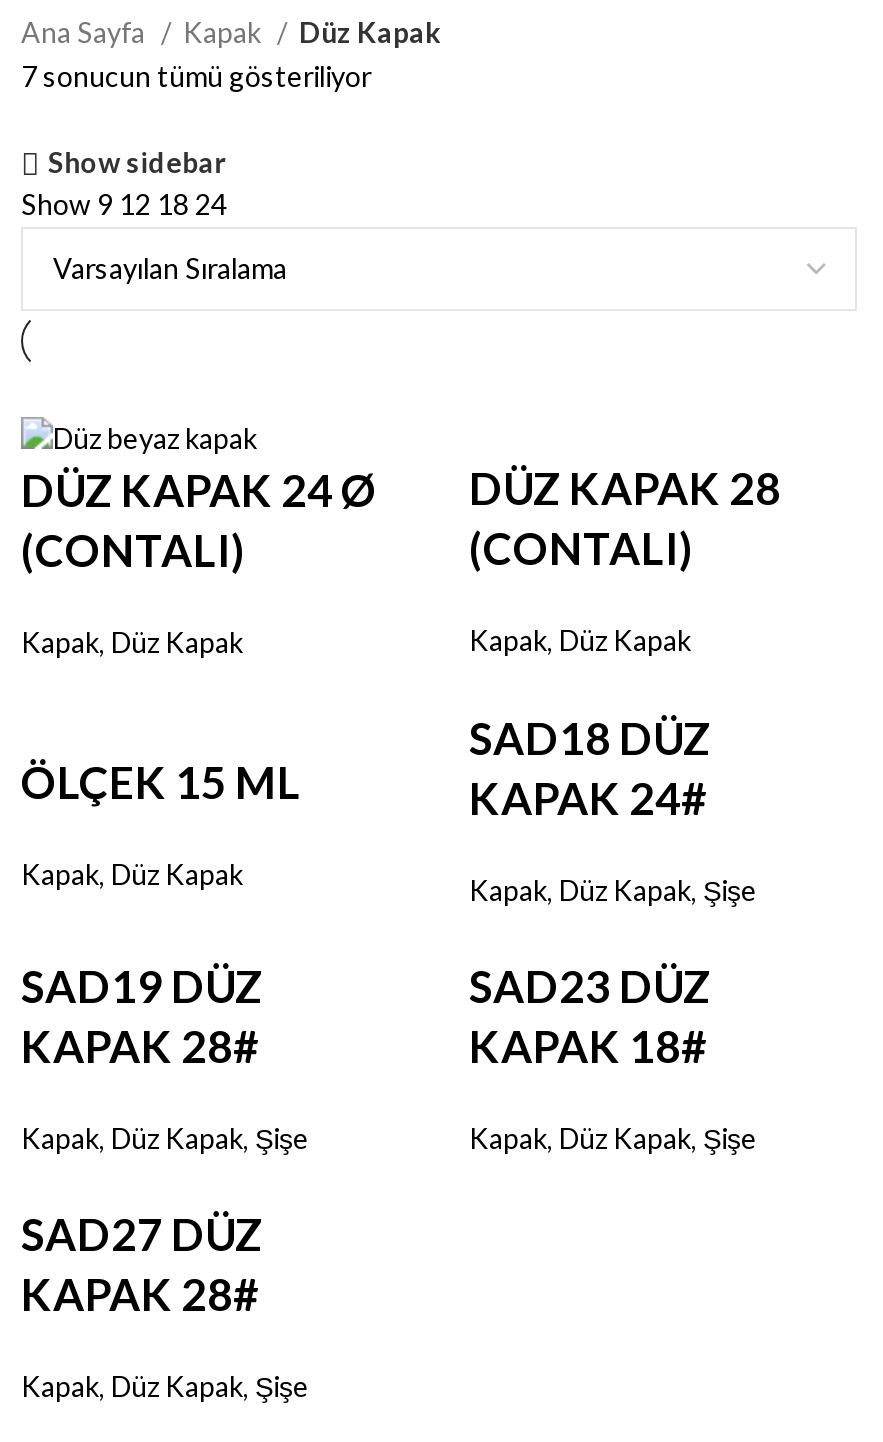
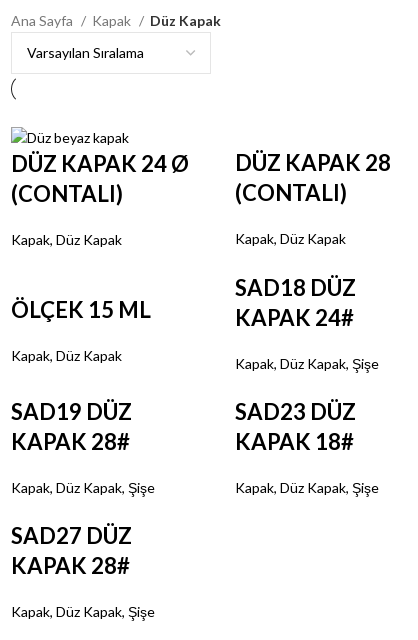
- 7 sonucun tümü gösteriliyor
- Show sidebar
- Show 9 12 18 24
